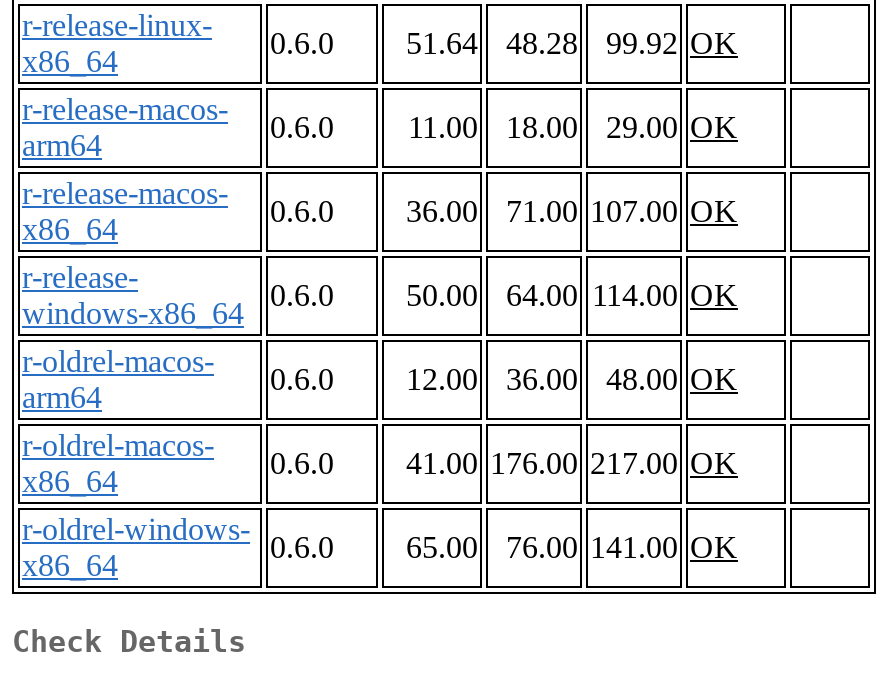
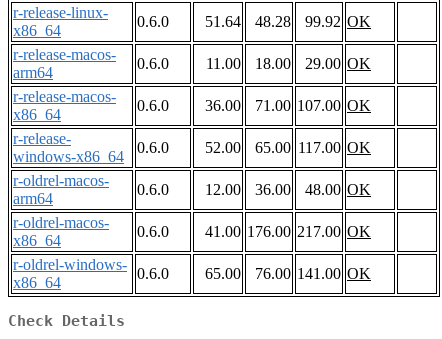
- 50.00
+ 52.00

- 64.00 114.00 OK
+ 65.00 117.00 OK
